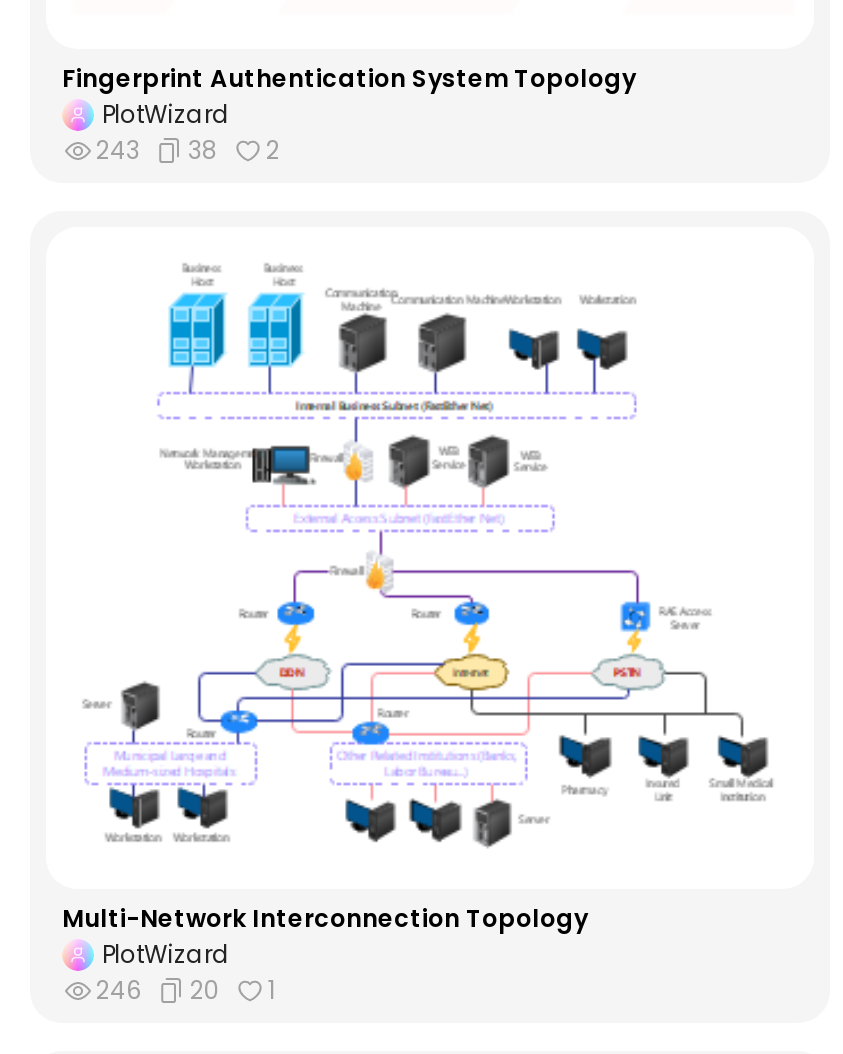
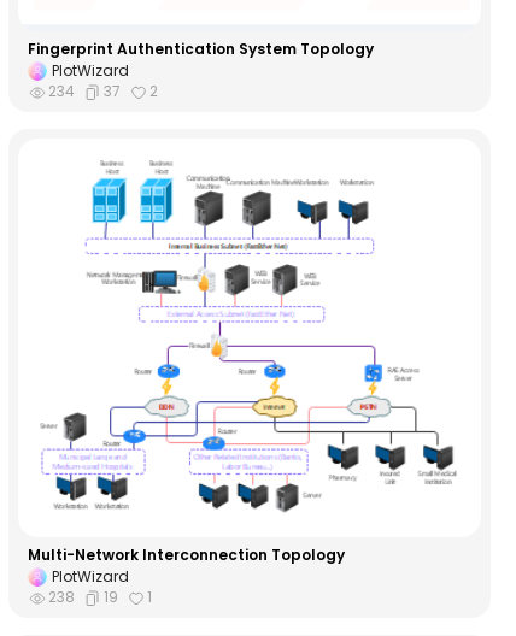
- 243
+ 234

- 38
+ 37

- 246
+ 238

- 20
+ 19
